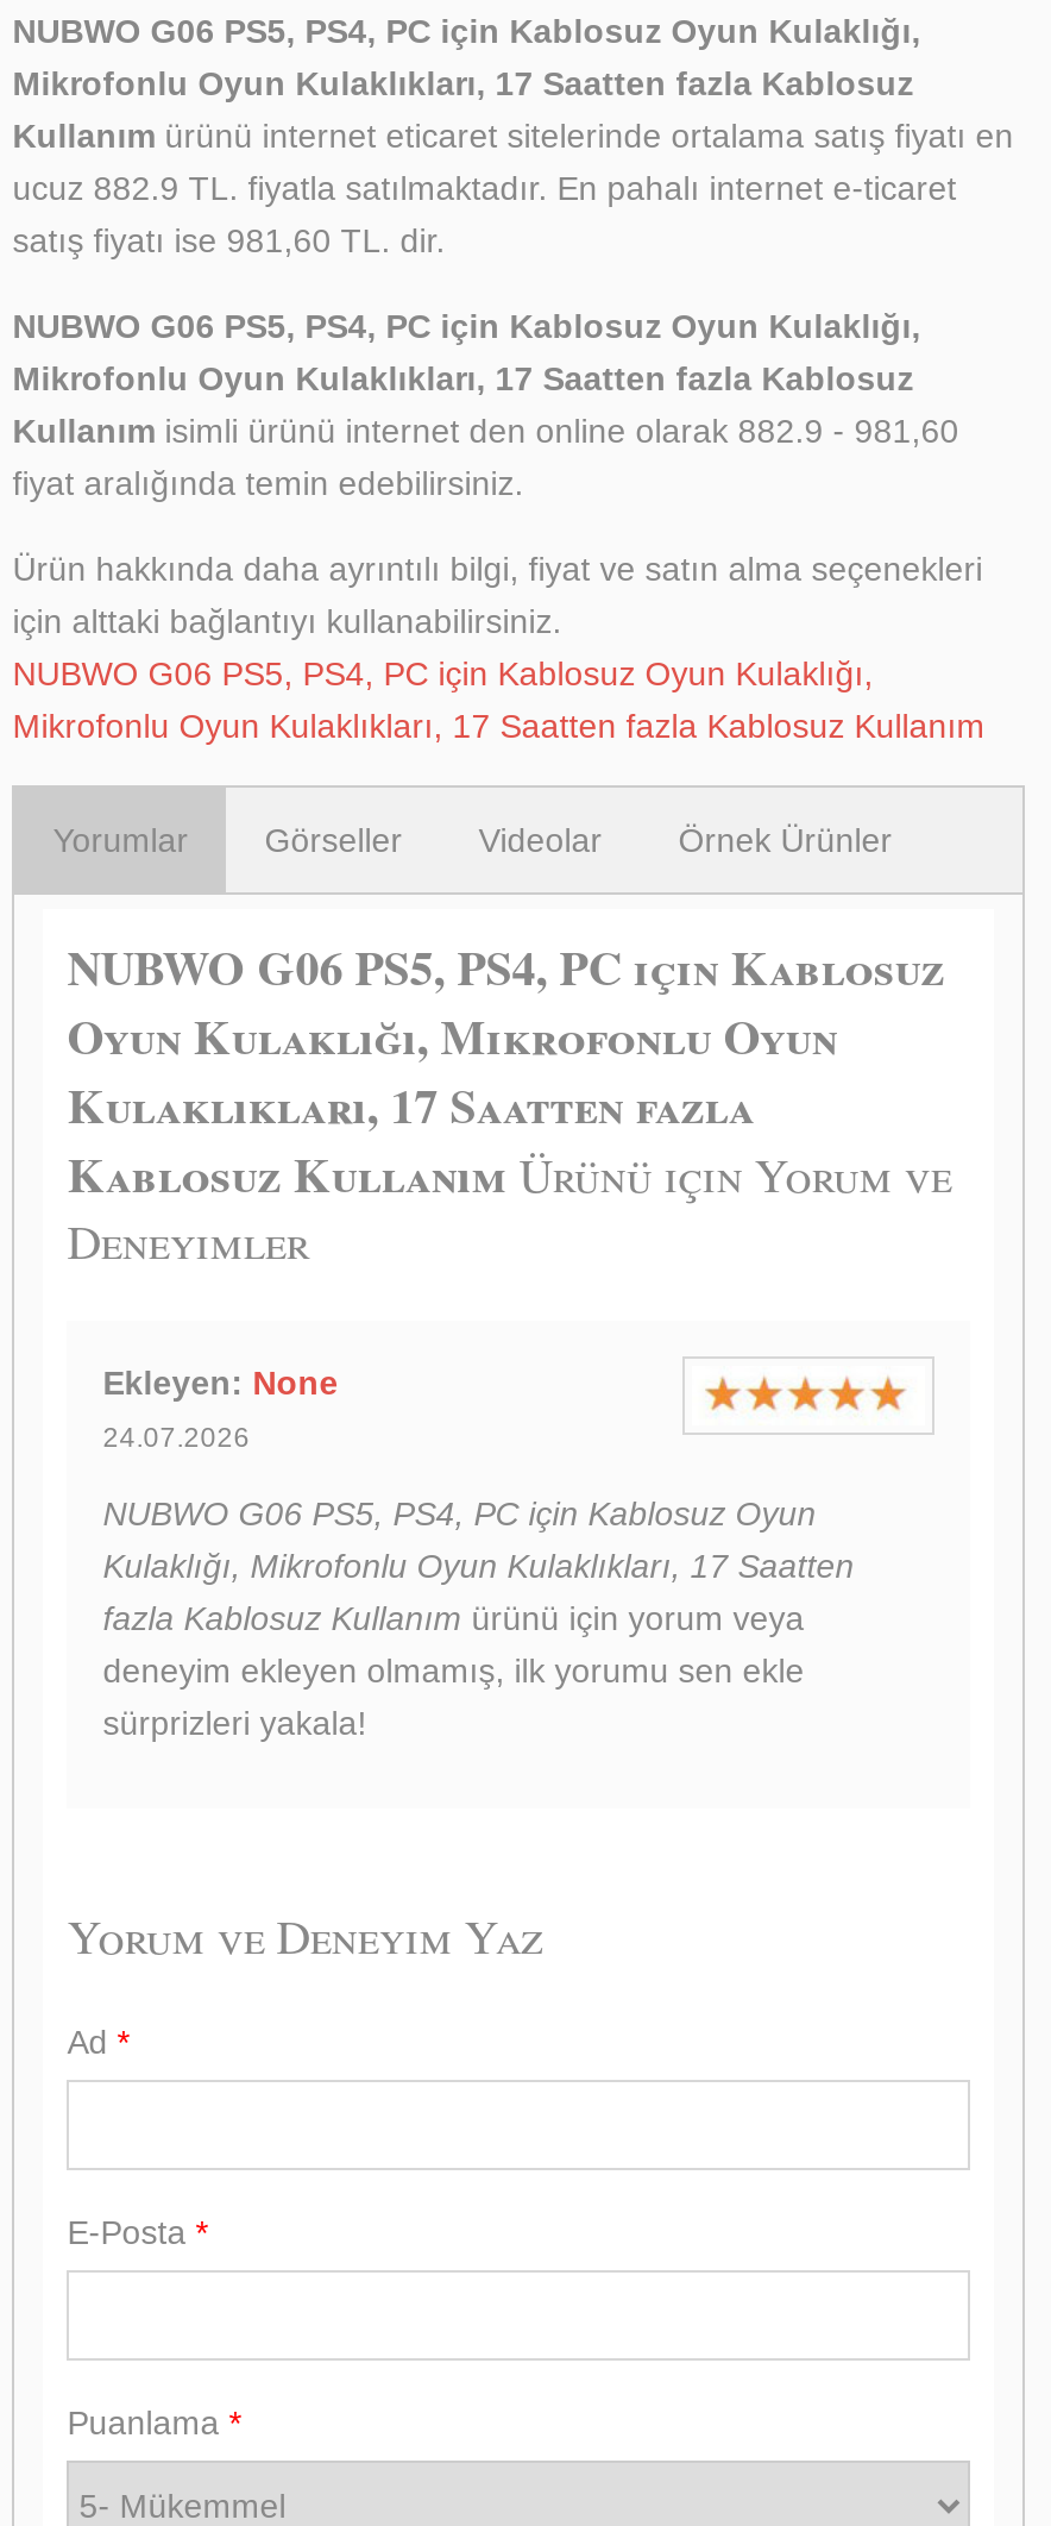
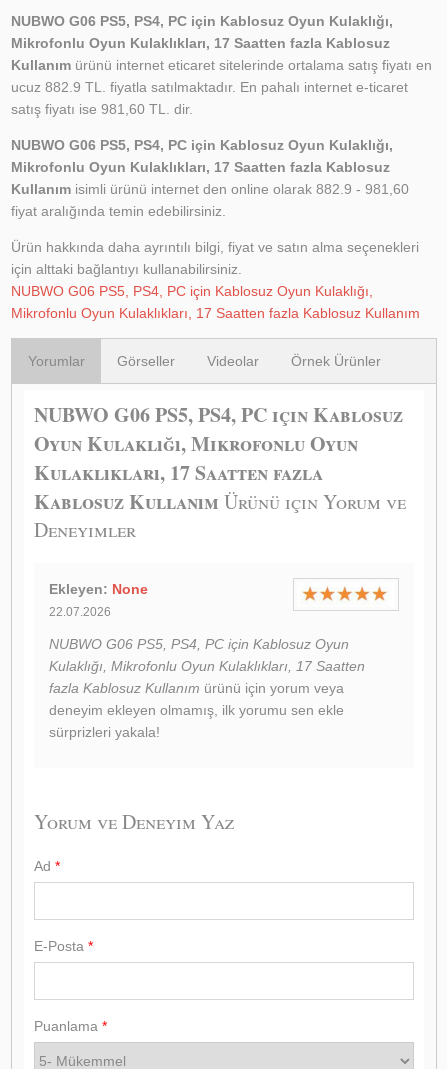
- 24.07.2026
+ 22.07.2026
